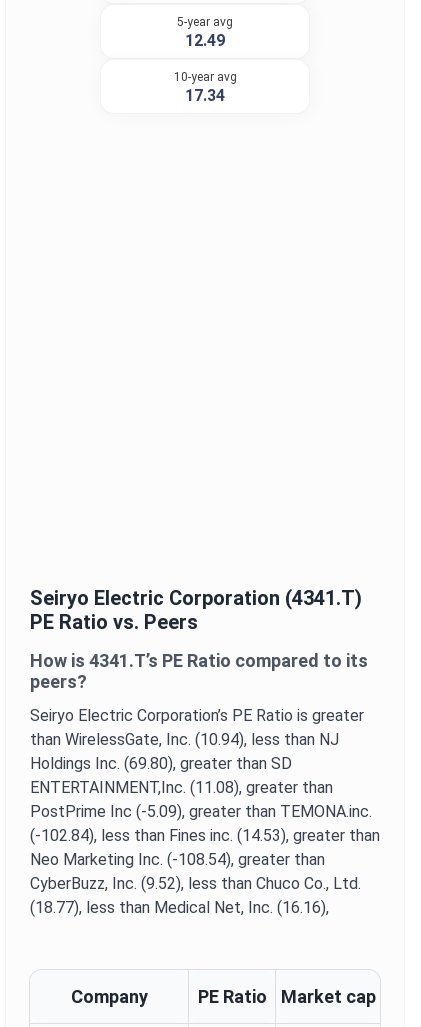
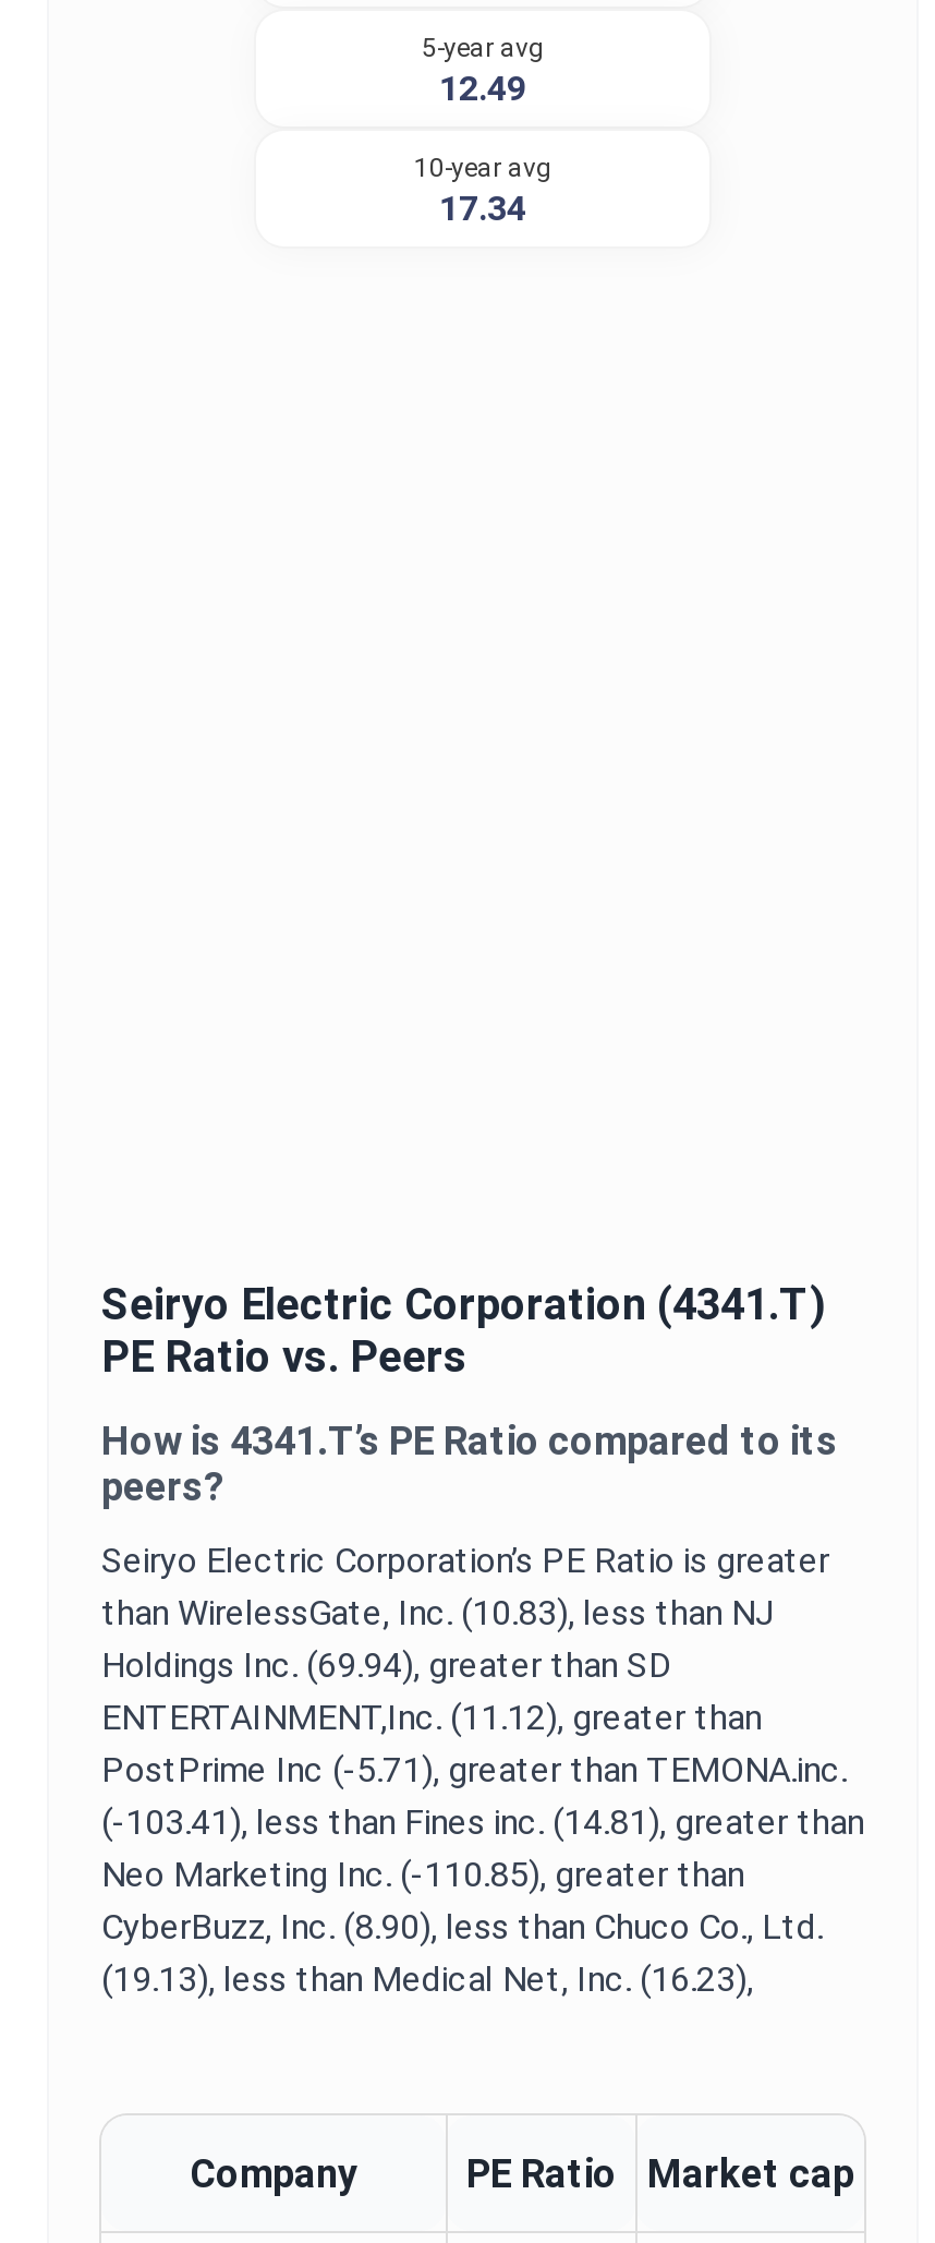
- than WirelessGate, Inc. (10.94), less than NJ
+ than WirelessGate, Inc. (10.83), less than NJ

- Holdings Inc. (69.80), greater than SD
+ Holdings Inc. (69.94), greater than SD

- ENTERTAINMENT,Inc. (11.08), greater than
+ ENTERTAINMENT,Inc. (11.12), greater than

- PostPrime Inc (-5.09), greater than TEMONA.inc.
+ PostPrime Inc (-5.71), greater than TEMONA.inc.

- (-102.84), less than Fines inc. (14.53), greater than
+ (-103.41), less than Fines inc. (14.81), greater than

- Neo Marketing Inc. (-108.54), greater than
+ Neo Marketing Inc. (-110.85), greater than

- CyberBuzz, Inc. (9.52), less than Chuco Co., Ltd.
+ CyberBuzz, Inc. (8.90), less than Chuco Co., Ltd.

- (18.77), less than Medical Net, Inc. (16.16),
+ (19.13), less than Medical Net, Inc. (16.23),
